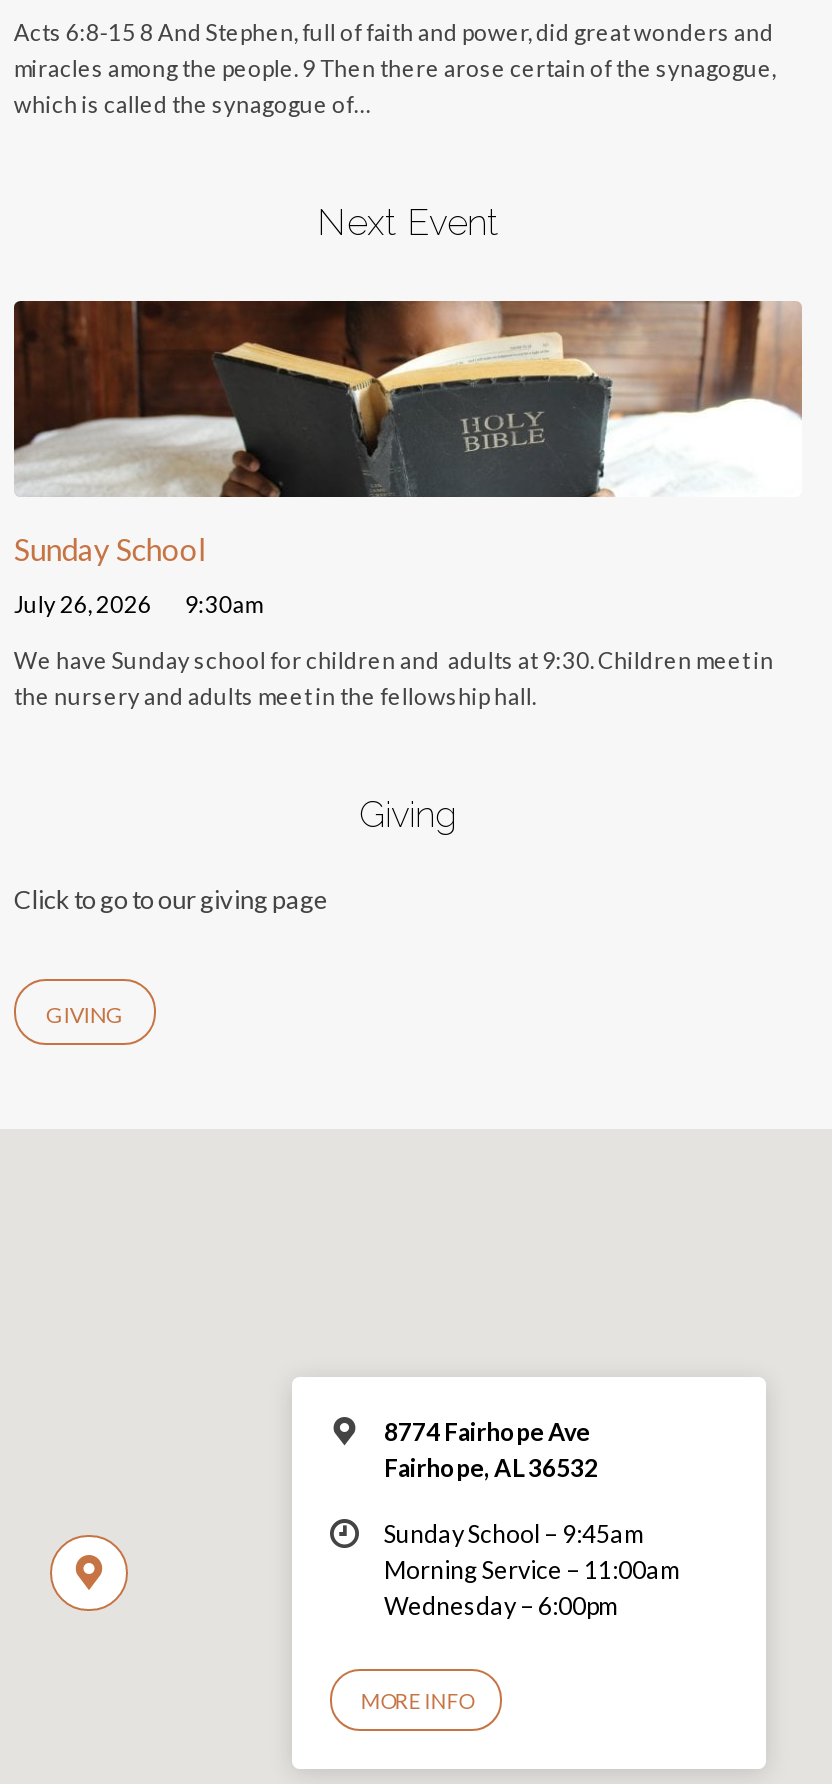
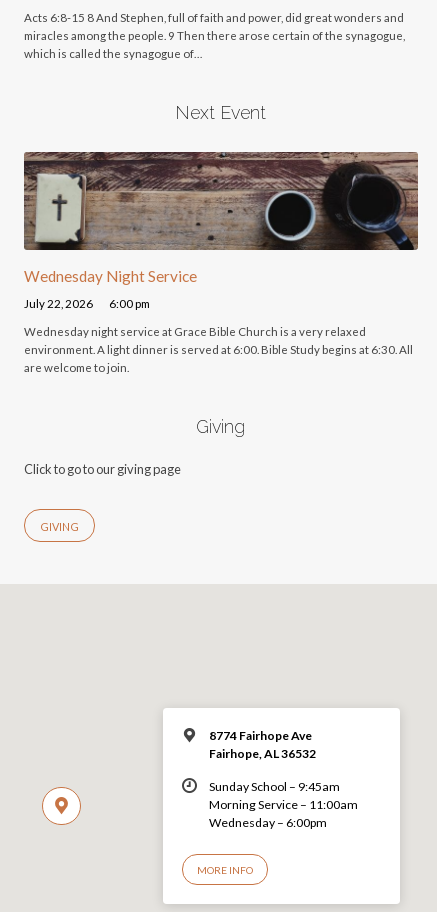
- [image]
- Sunday School
+ [image]
+ Wednesday Night Service

- July 26, 2026
- 9:30am
+ July 22, 2026
+ 6:00 pm

- We have Sunday school for children and adults at 9:30. Children meet in
- the nursery and adults meet in the fellowship hall.
+ Wednesday night service at Grace Bible Church is a very relaxed
+ environment. A light dinner is served at 6:00. Bible Study begins at 6:30. All
+ are welcome to join.
